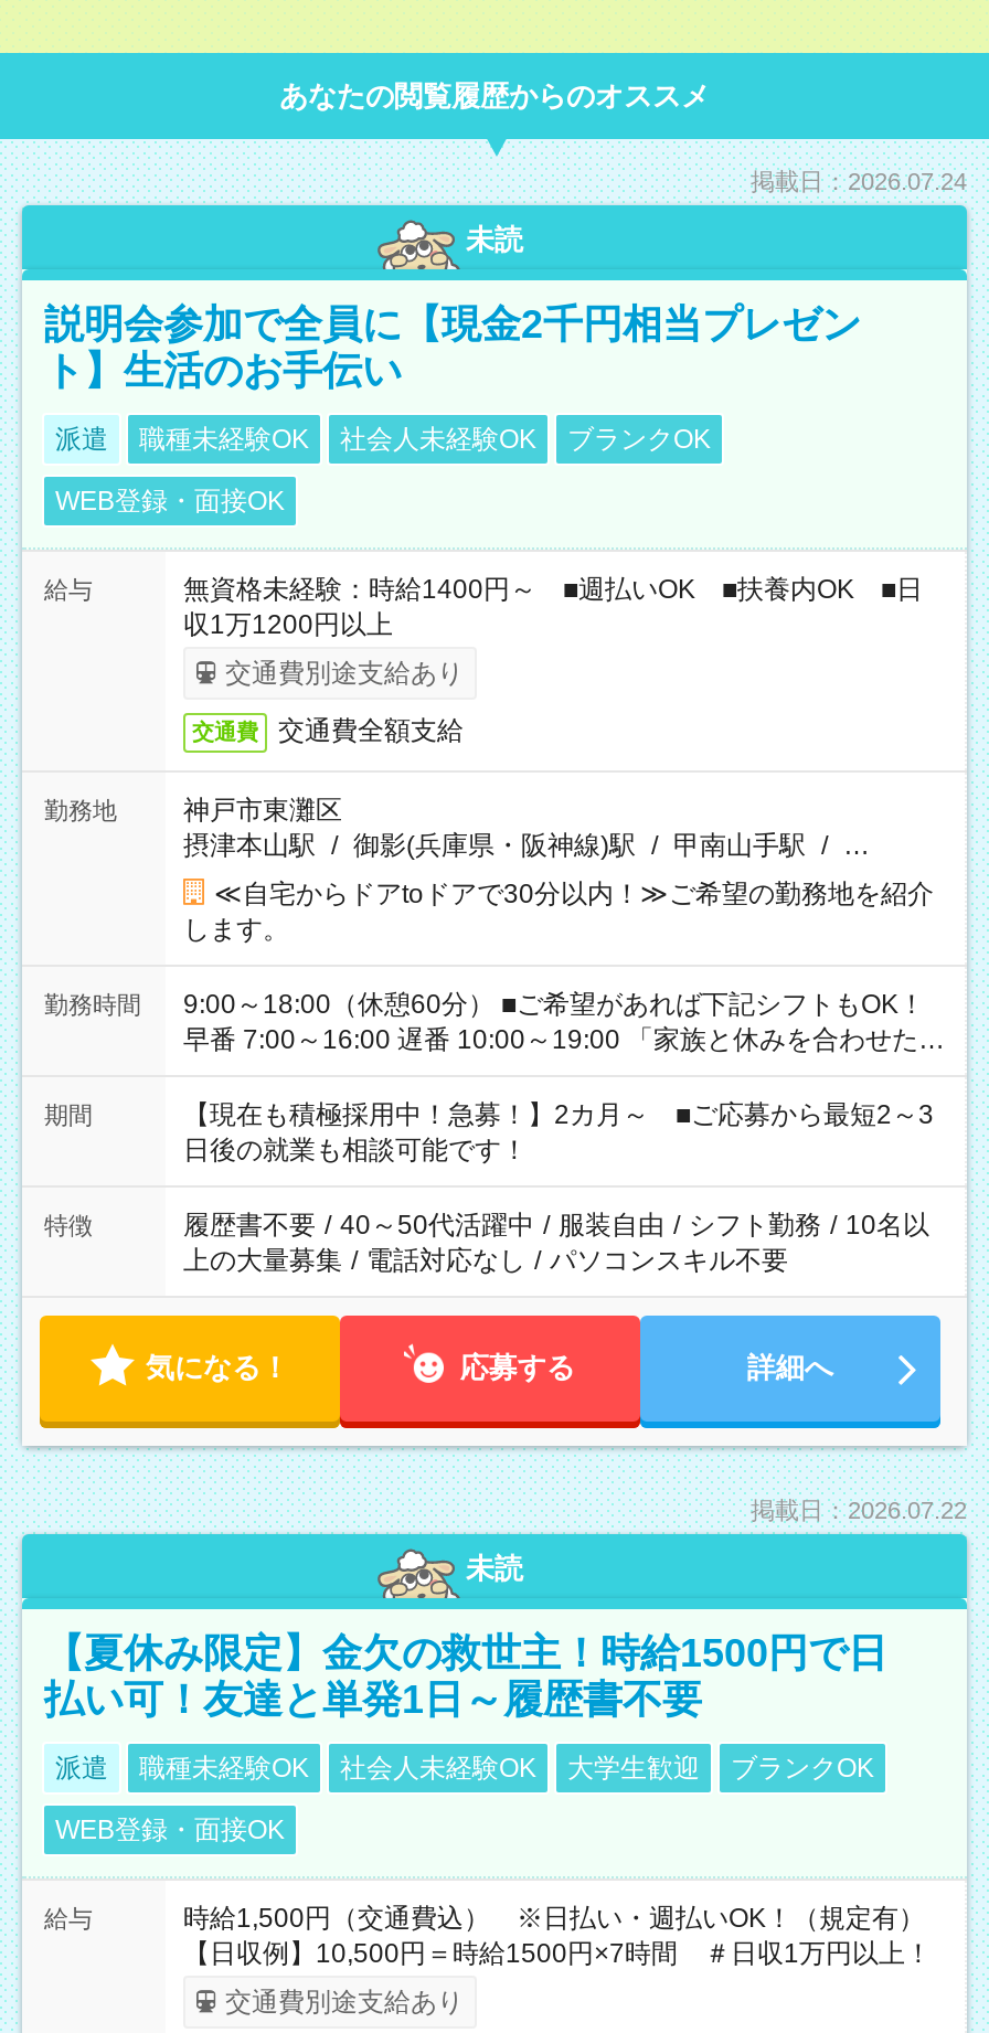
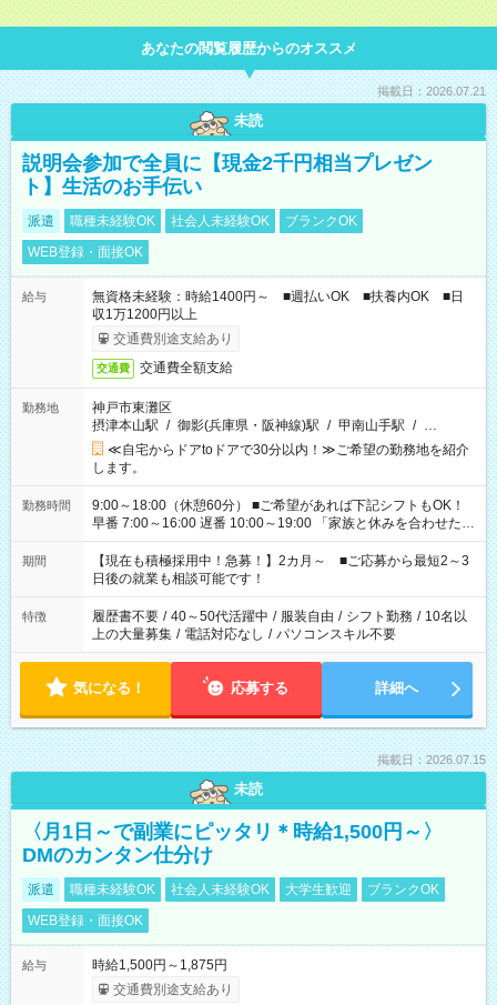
- 掲載日：2026.07.24
+ 掲載日：2026.07.21

- 掲載日：2026.07.22
+ 掲載日：2026.07.15

- 【夏休み限定】金欠の救世主！時給1500円で日
- 払い可！友達と単発1日～履歴書不要
+ 〈月1日～で副業にピッタリ＊時給1,500円～〉
+ DMのカンタン仕分け

- 時給1,500円（交通費込） ※日払い・週払いOK！（規定有）
- 【日収例】10,500円＝時給1500円×7時間 ＃日収1万円以上！
+ 時給1,500円～1,875円
